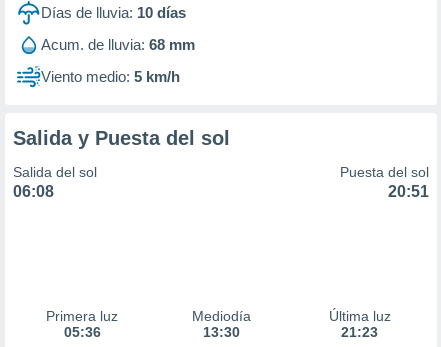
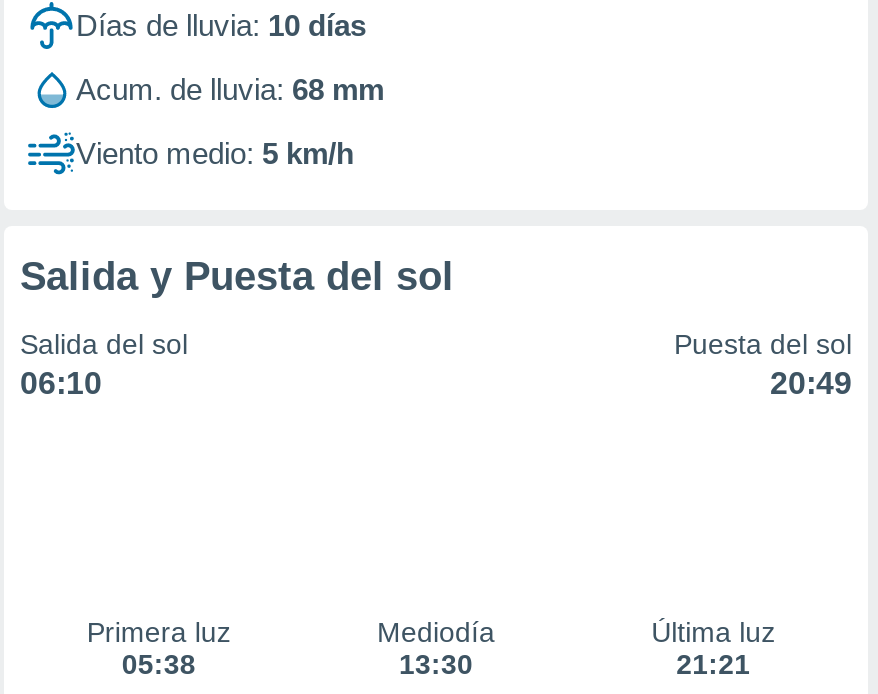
- 06:08
+ 06:10

- 20:51
+ 20:49

- 05:36
+ 05:38

- 21:23
+ 21:21
